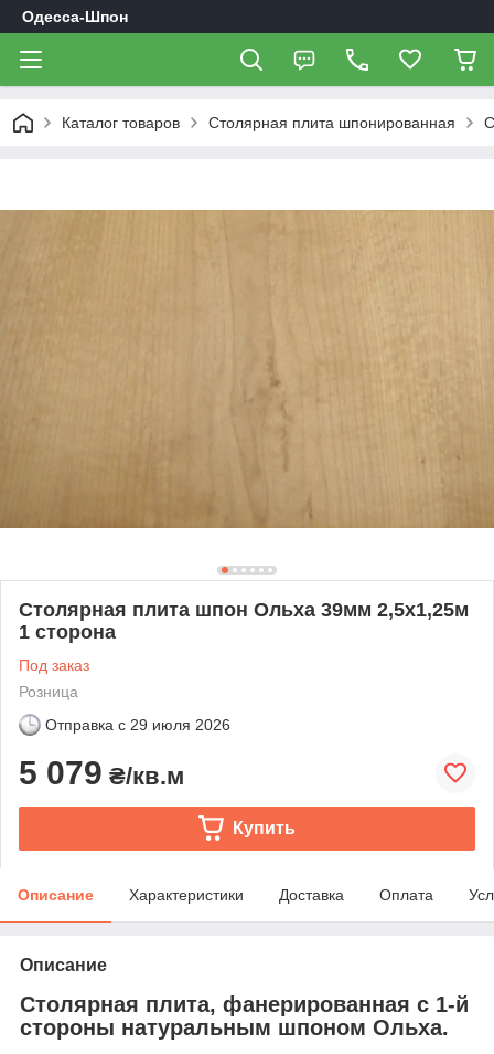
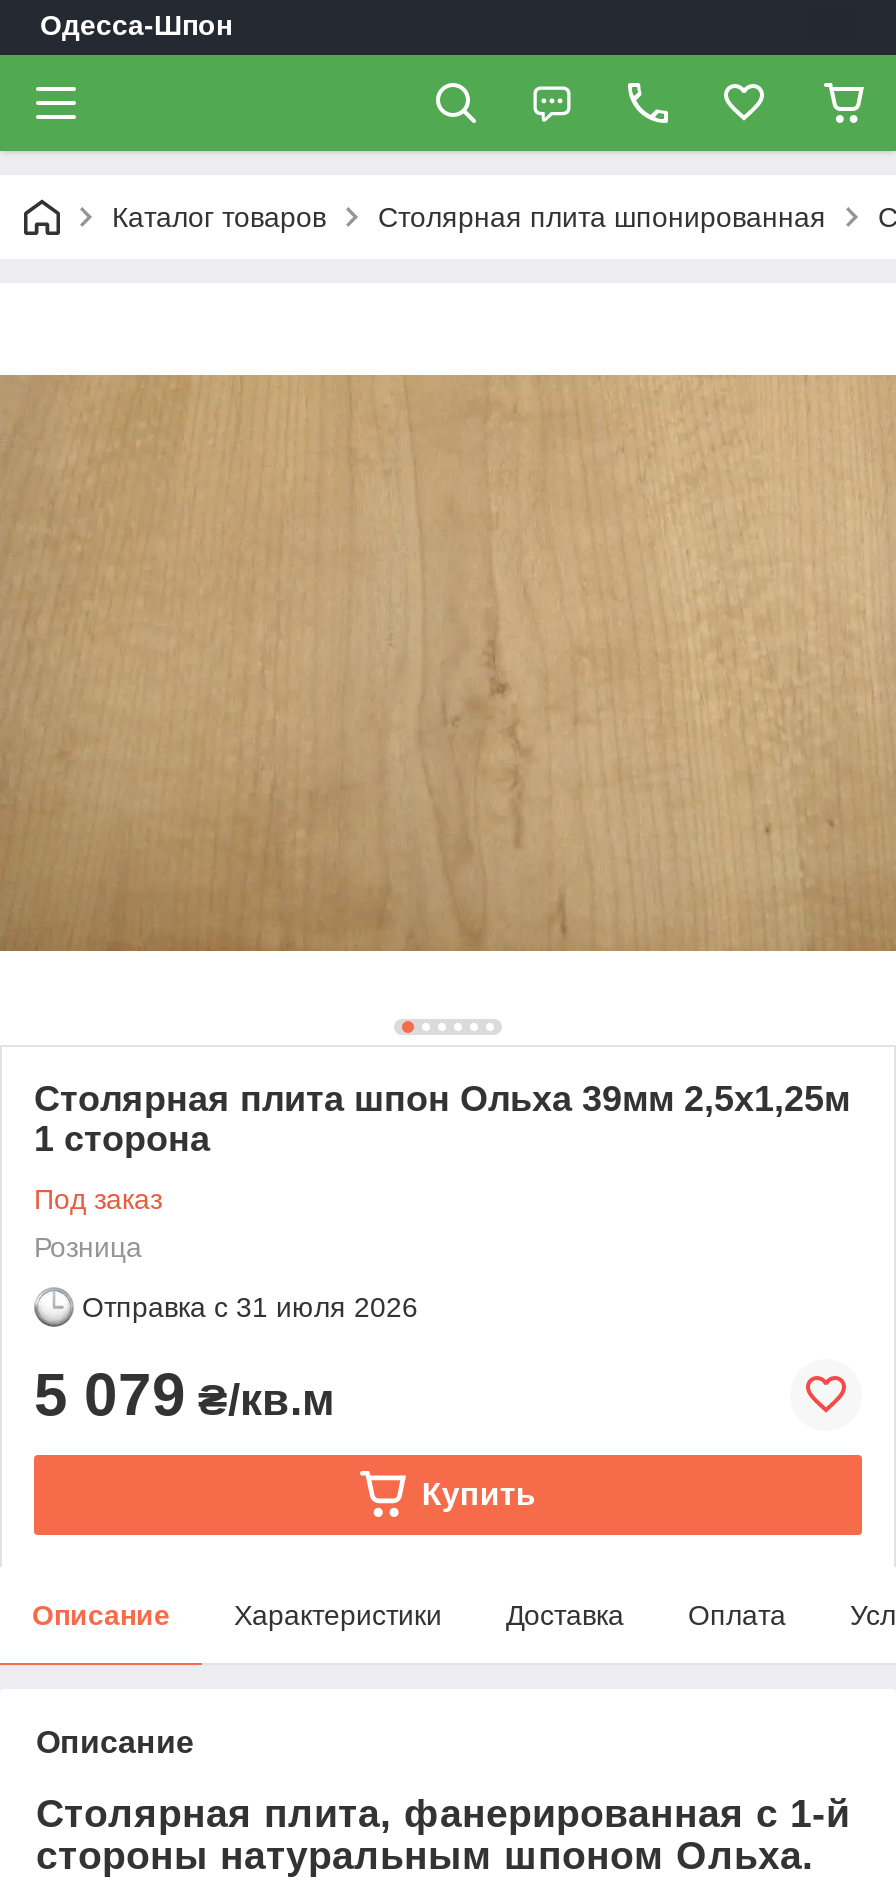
- Отправка с 29 июля 2026
+ Отправка с 31 июля 2026
